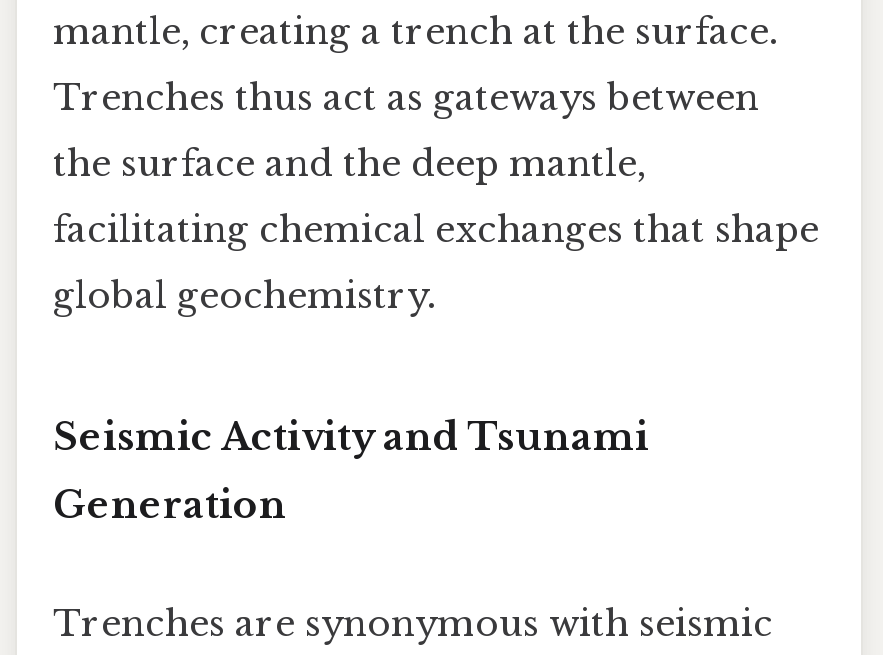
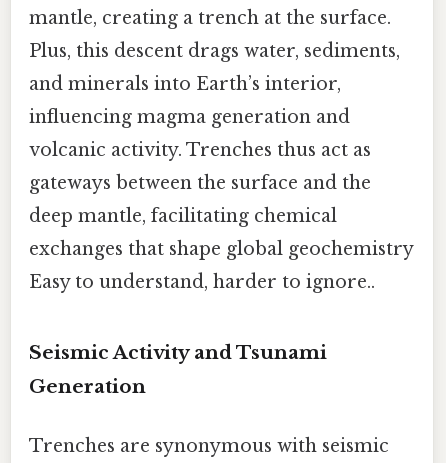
- Trenches thus act as gateways between
- the surface and the deep mantle,
- facilitating chemical exchanges that shape
- global geochemistry.
+ Plus, this descent drags water, sediments,
+ and minerals into Earth’s interior,
+ influencing magma generation and
+ volcanic activity. Trenches thus act as
+ gateways between the surface and the
+ deep mantle, facilitating chemical
+ exchanges that shape global geochemistry
+ Easy to understand, harder to ignore..
